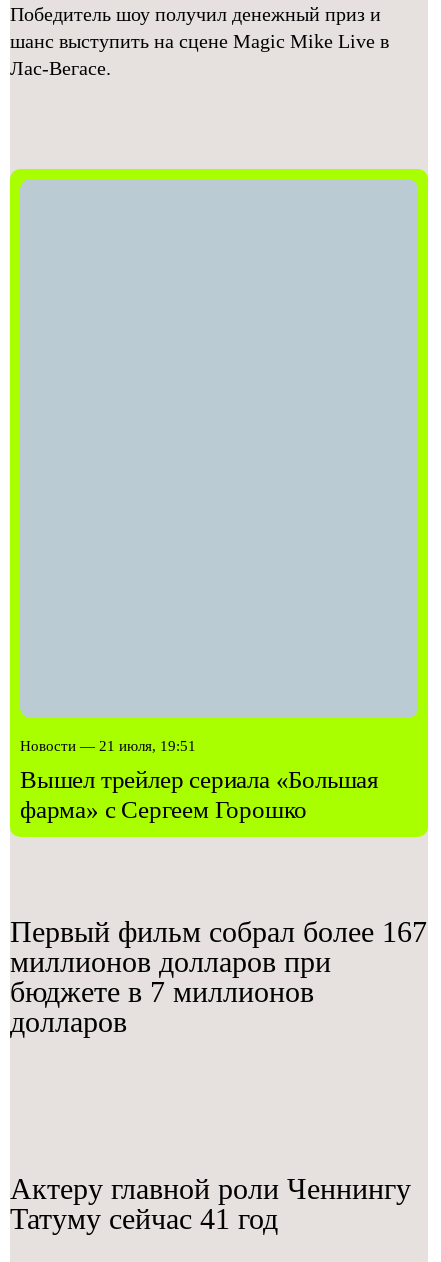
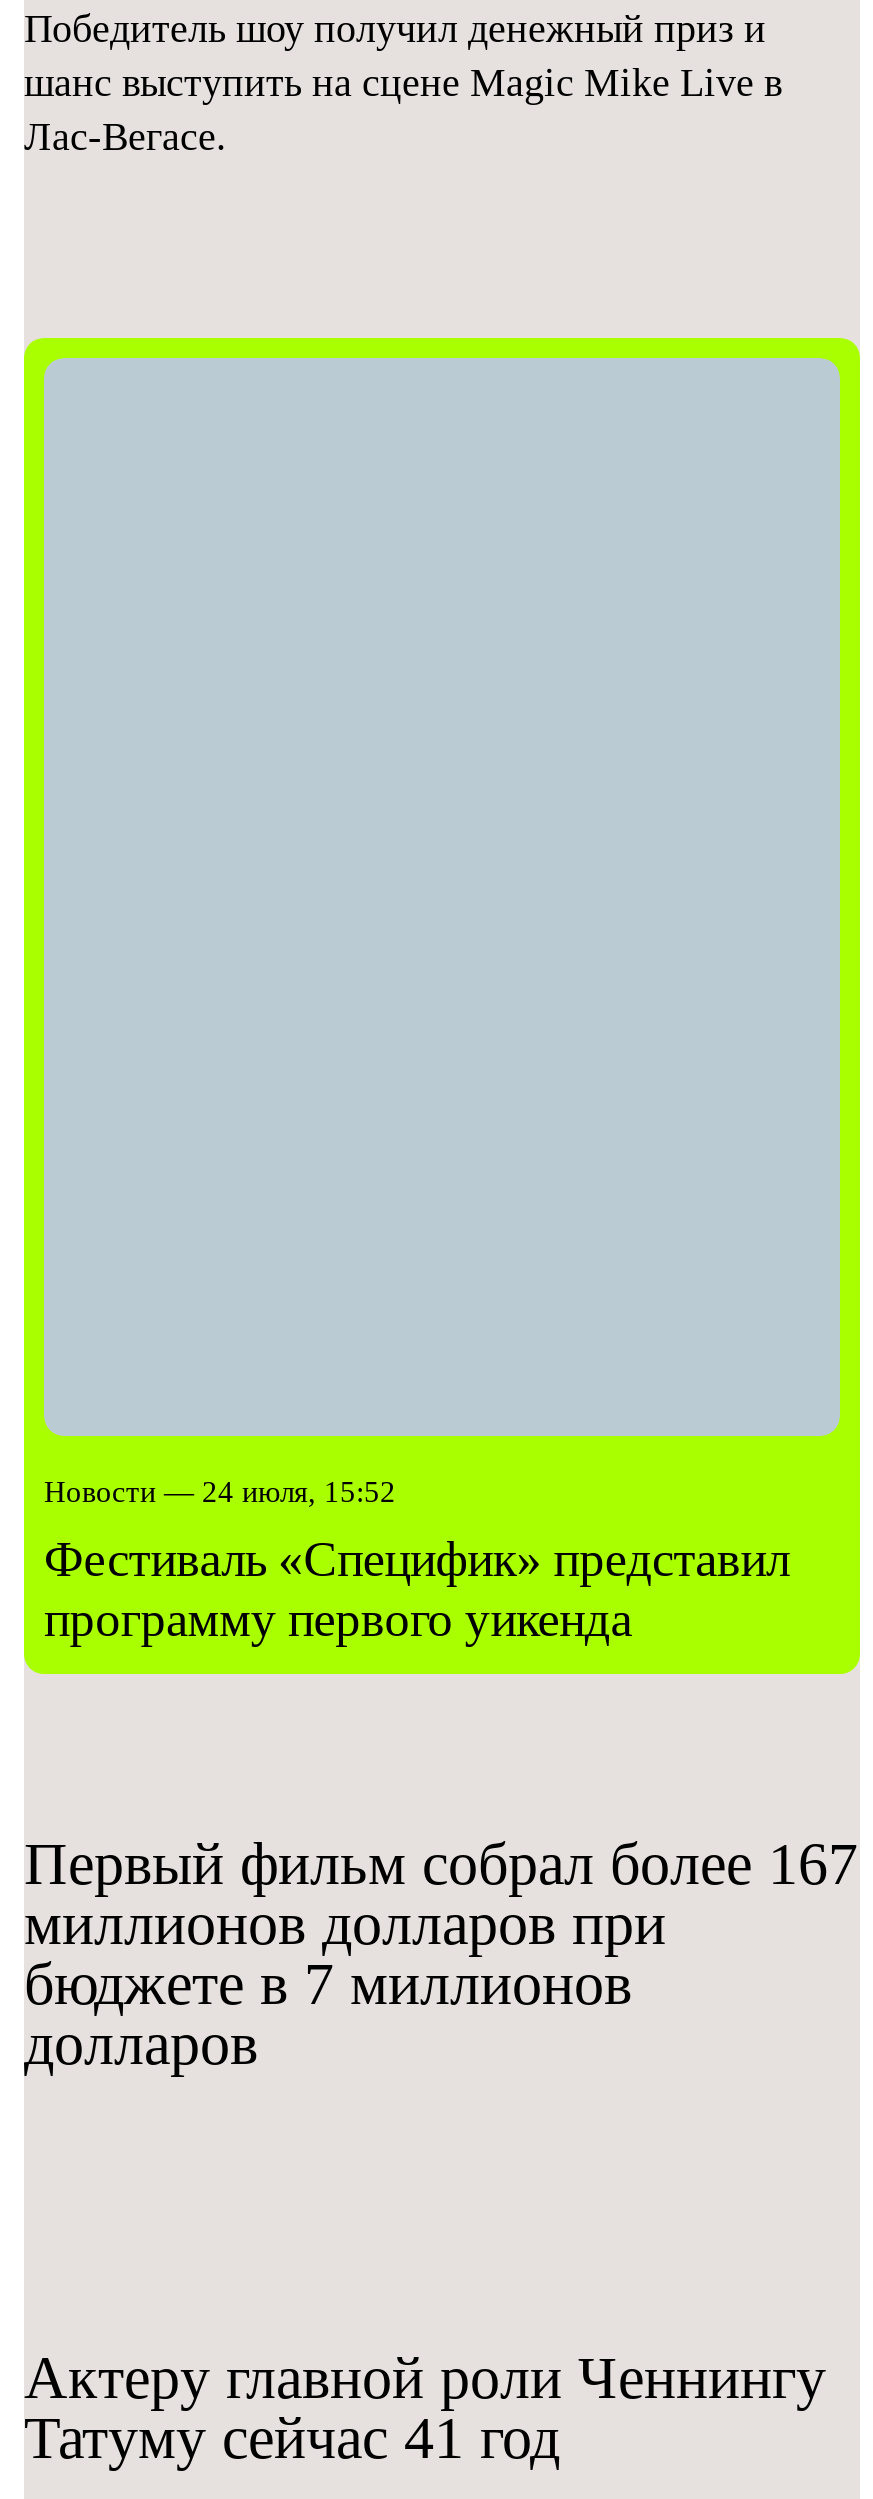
- Новости — 21 июля, 19:51
- Вышел трейлер сериала «Большая
- фарма» с Сергеем Горошко
+ Новости — 24 июля, 15:52
+ Фестиваль «Специфик» представил
+ программу первого уикенда
